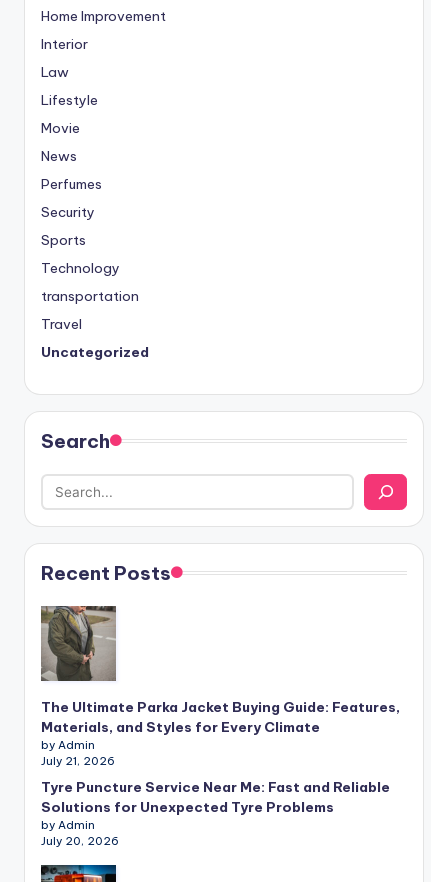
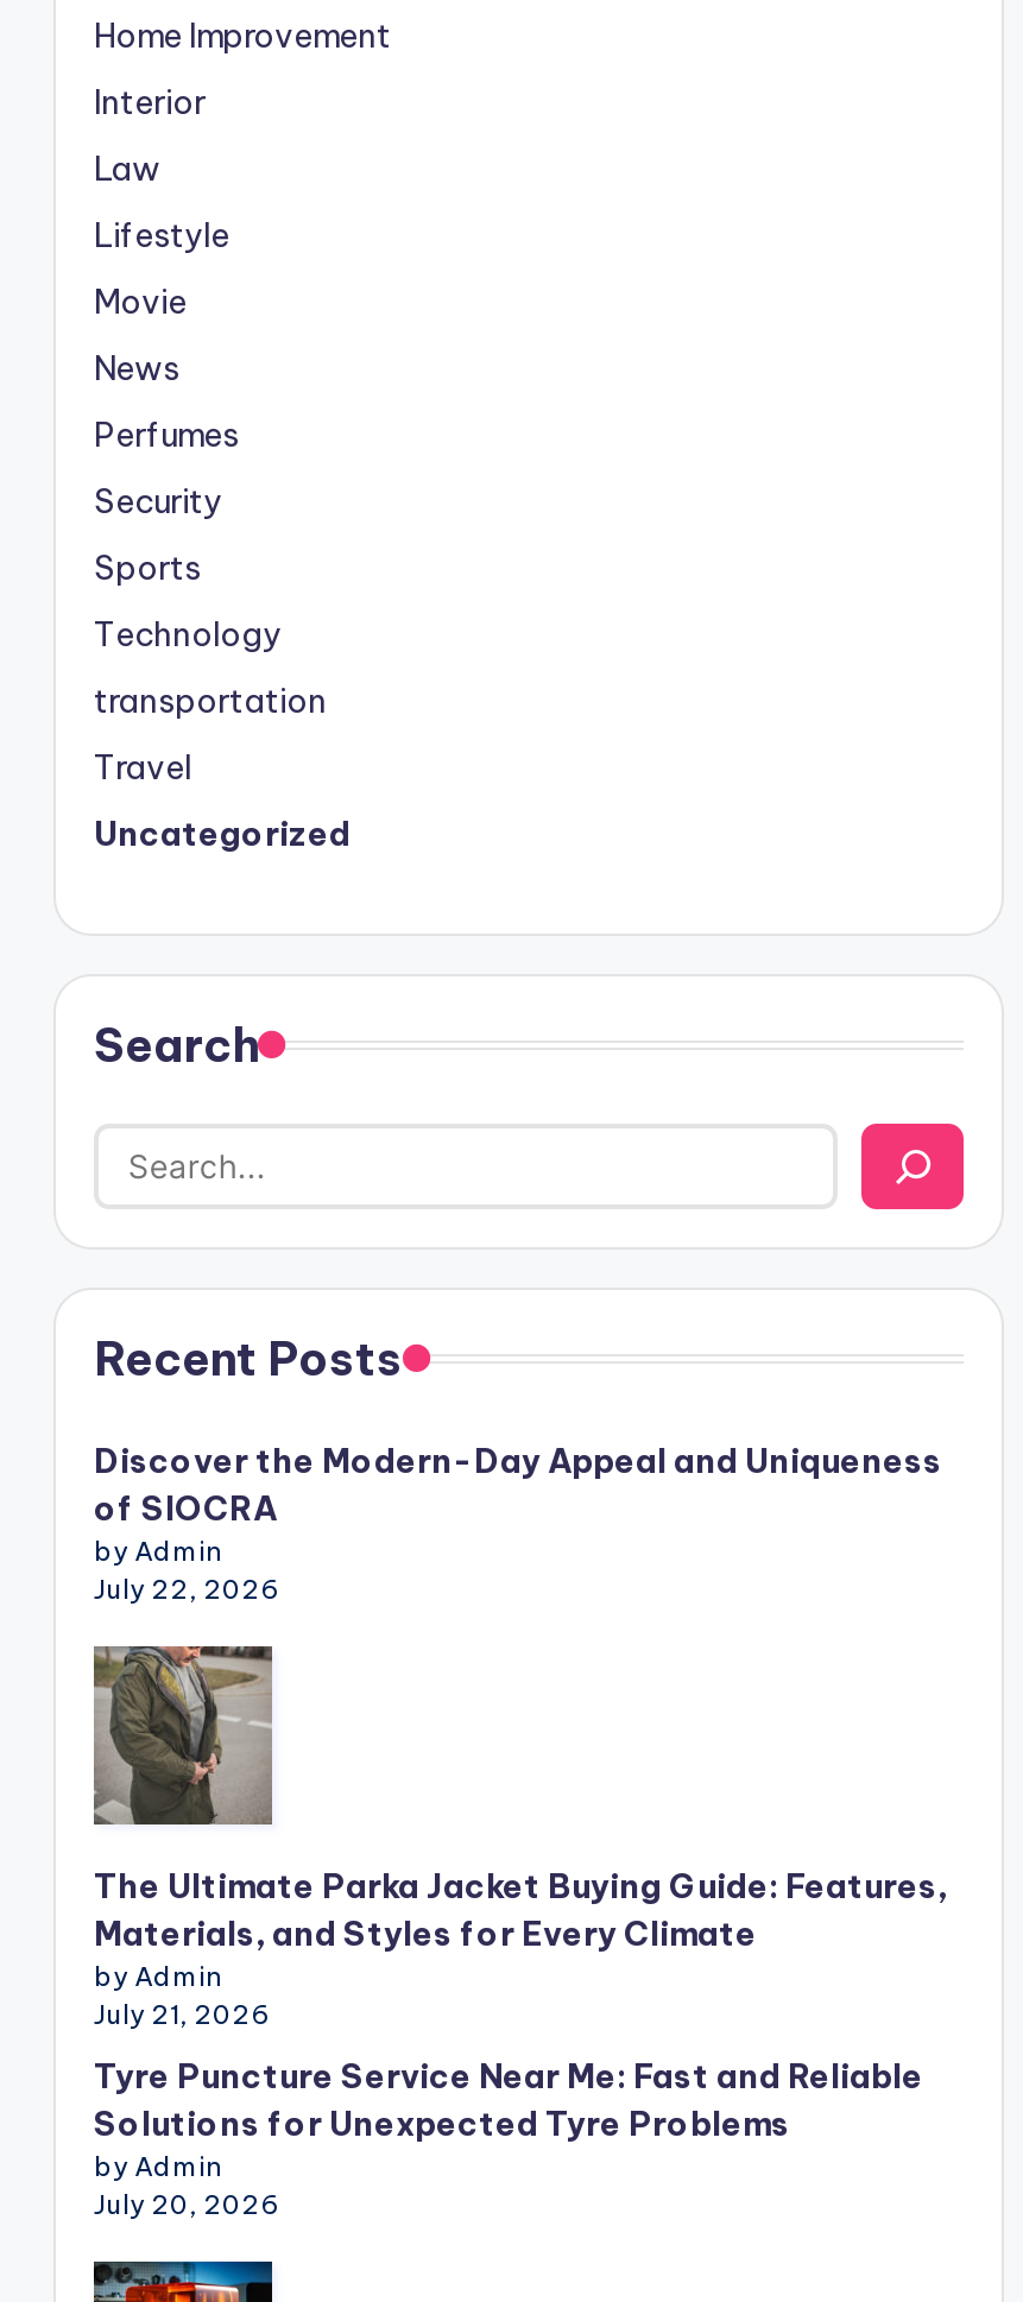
+ Discover the Modern-Day Appeal and Uniqueness
+ of SIOCRA
+ by Admin
+ July 22, 2026
